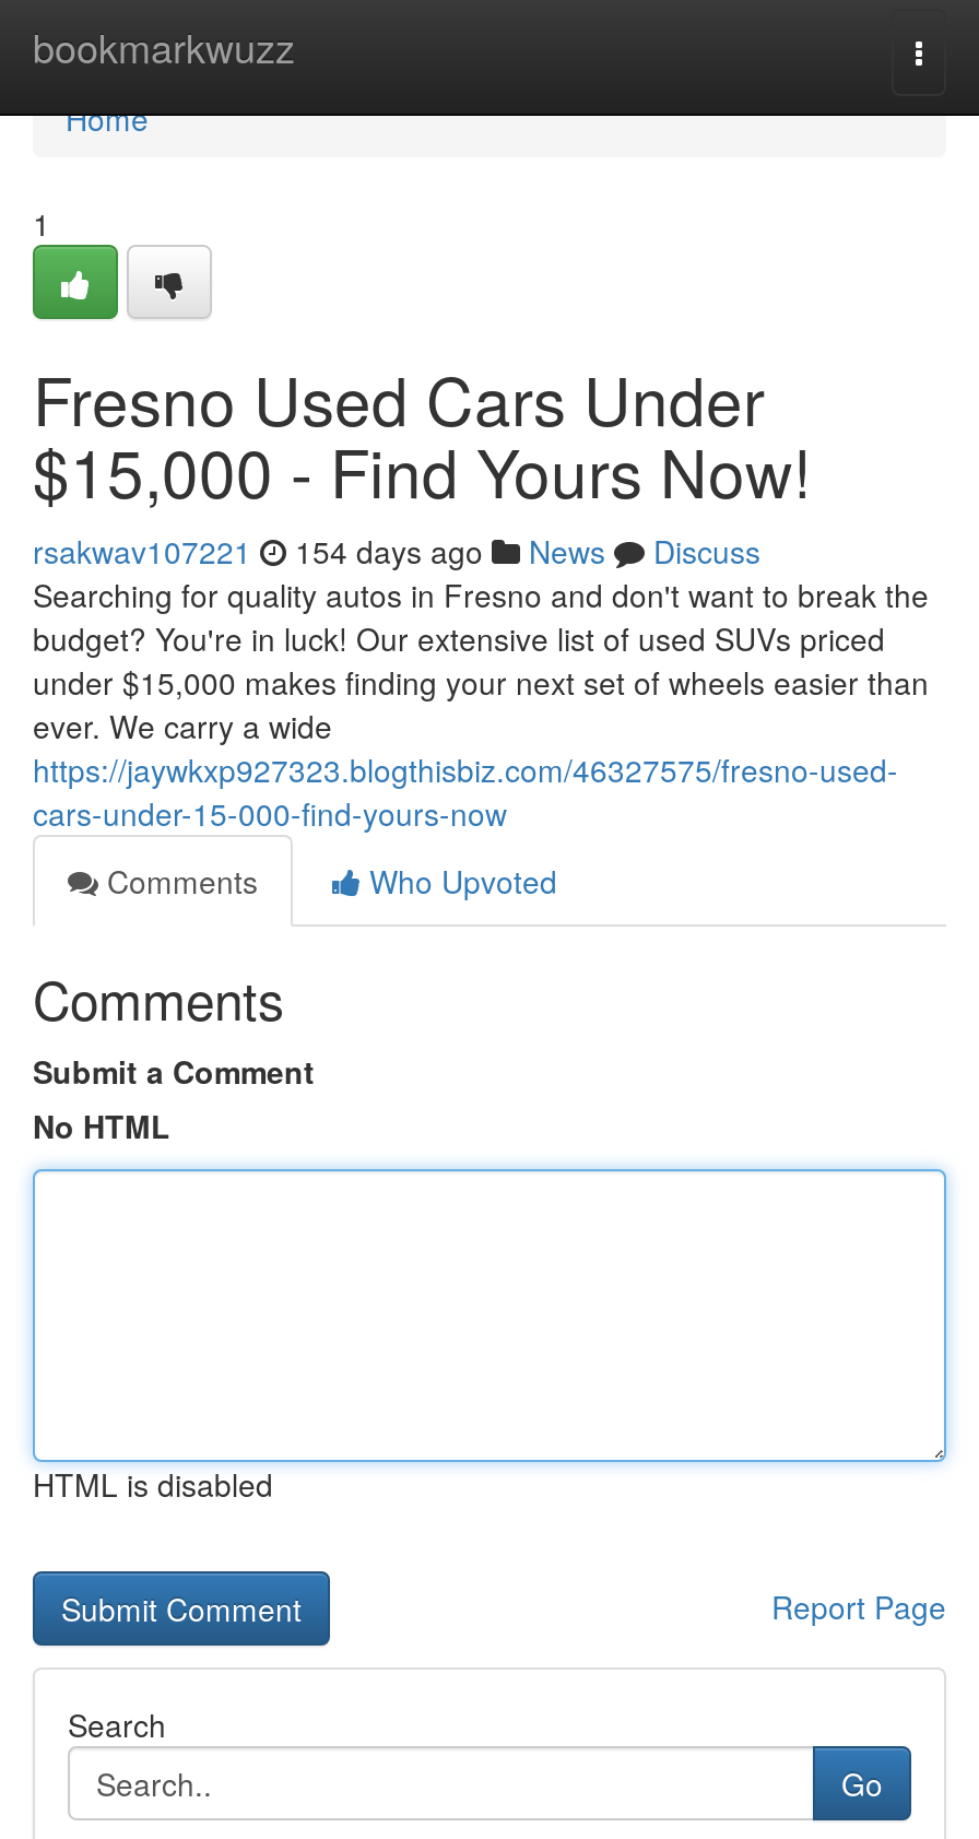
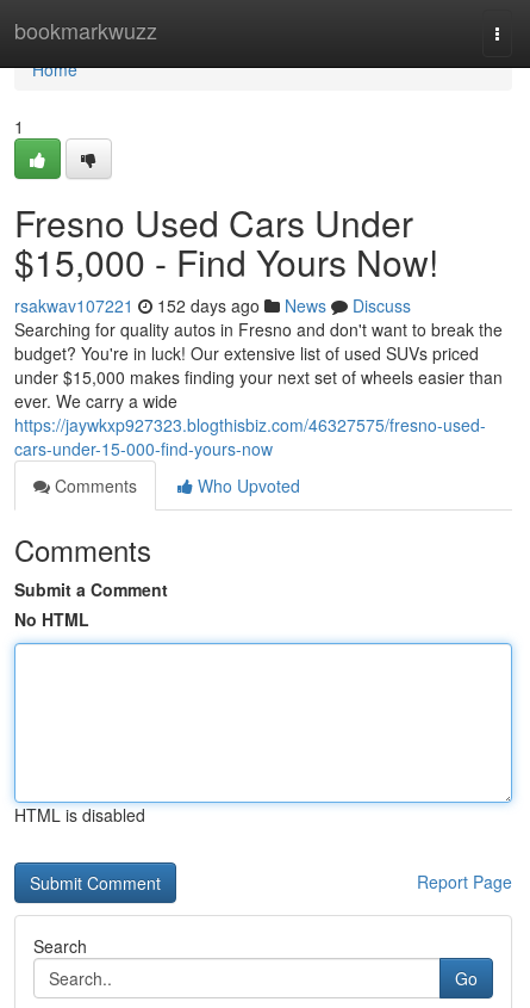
- rsakwav107221 154 days ago News Discuss
+ rsakwav107221 152 days ago News Discuss
